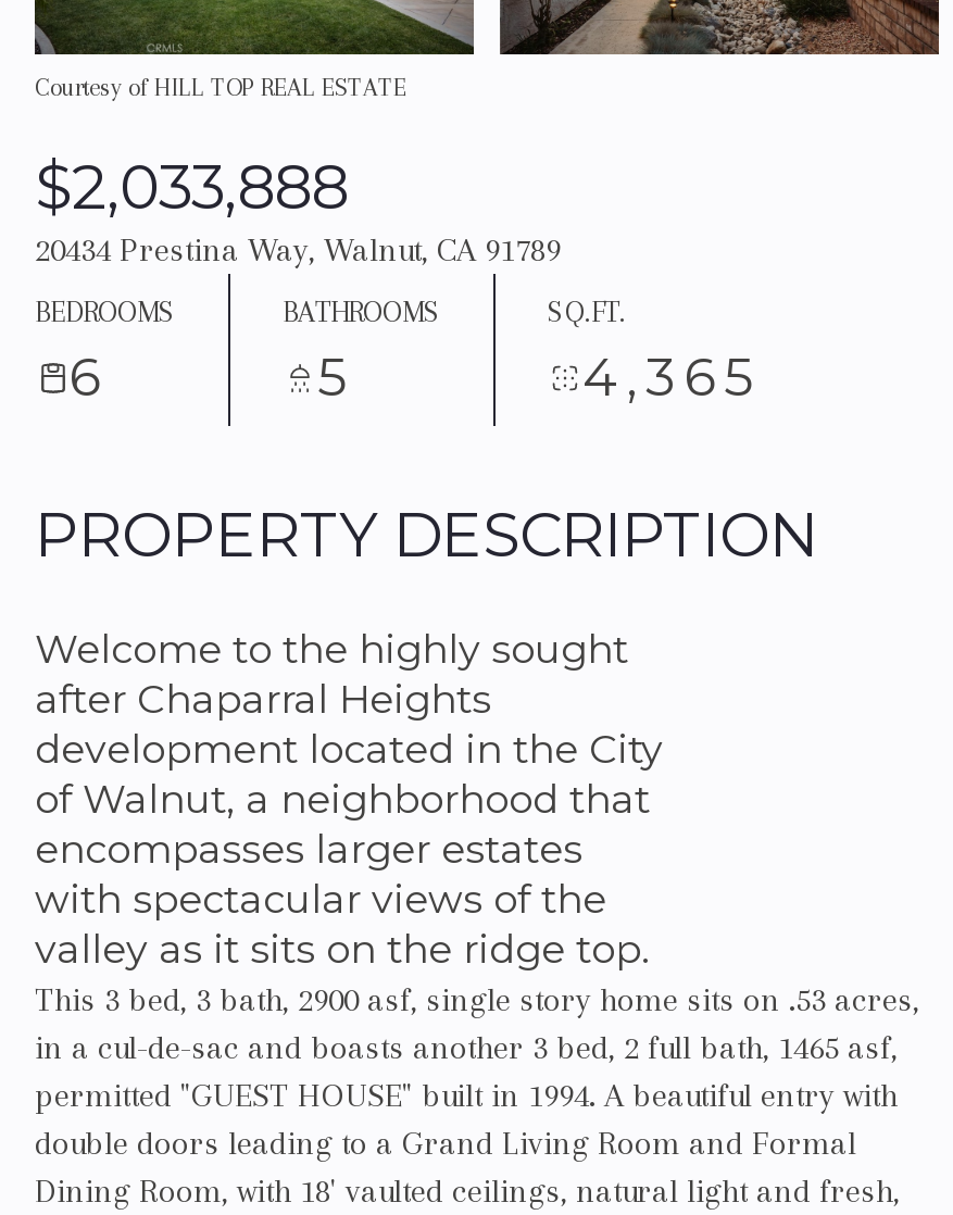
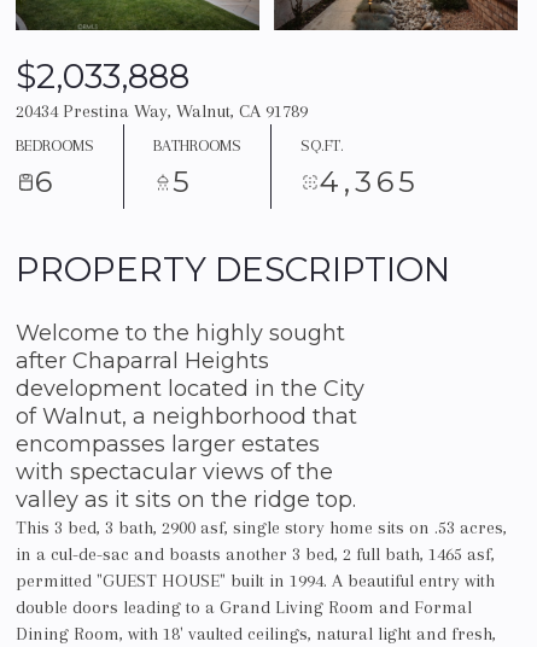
- Courtesy of HILL TOP REAL ESTATE
